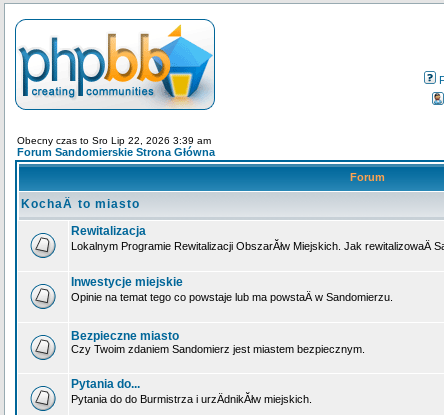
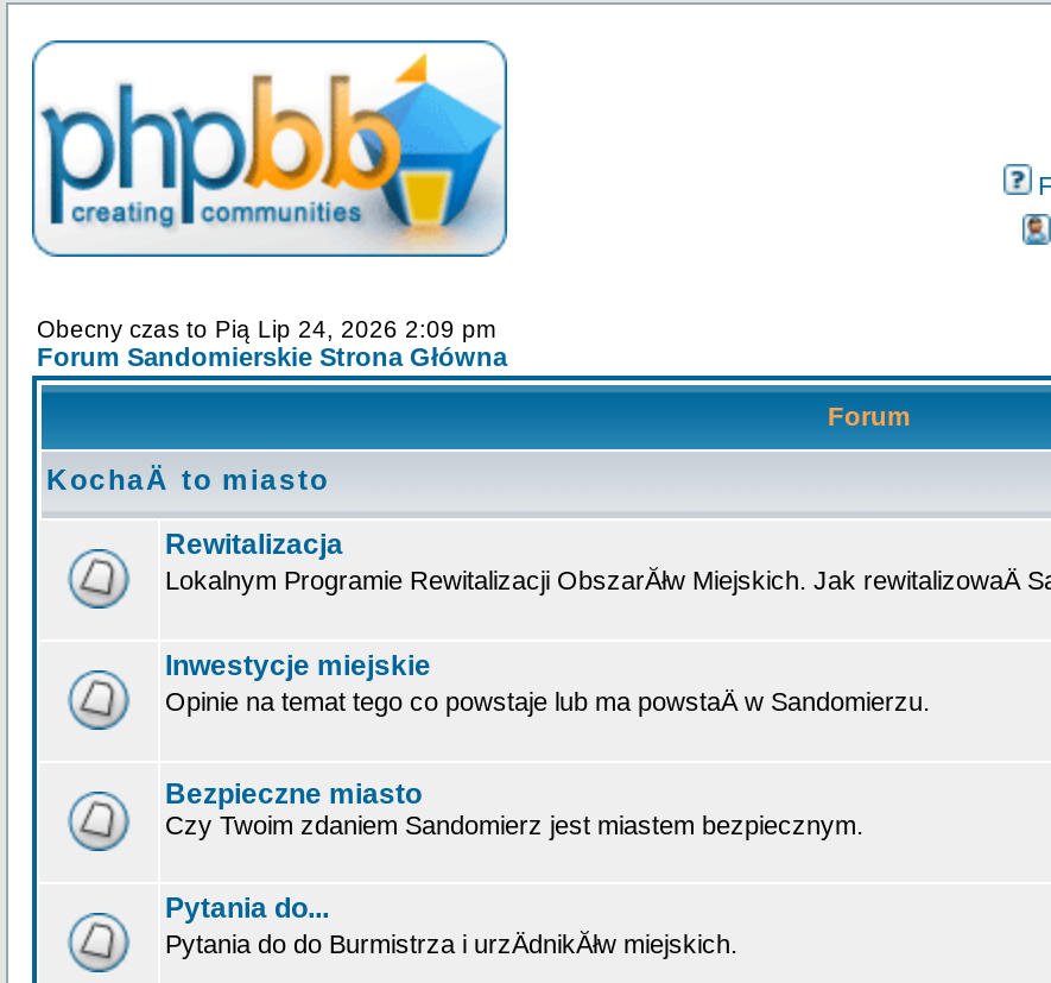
- Obecny czas to Sro Lip 22, 2026 3:39 am
+ Obecny czas to Pią Lip 24, 2026 2:09 pm
